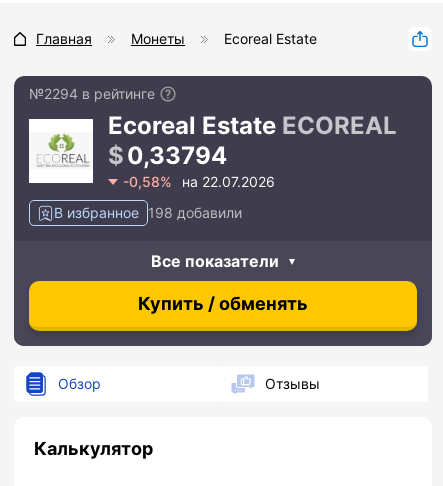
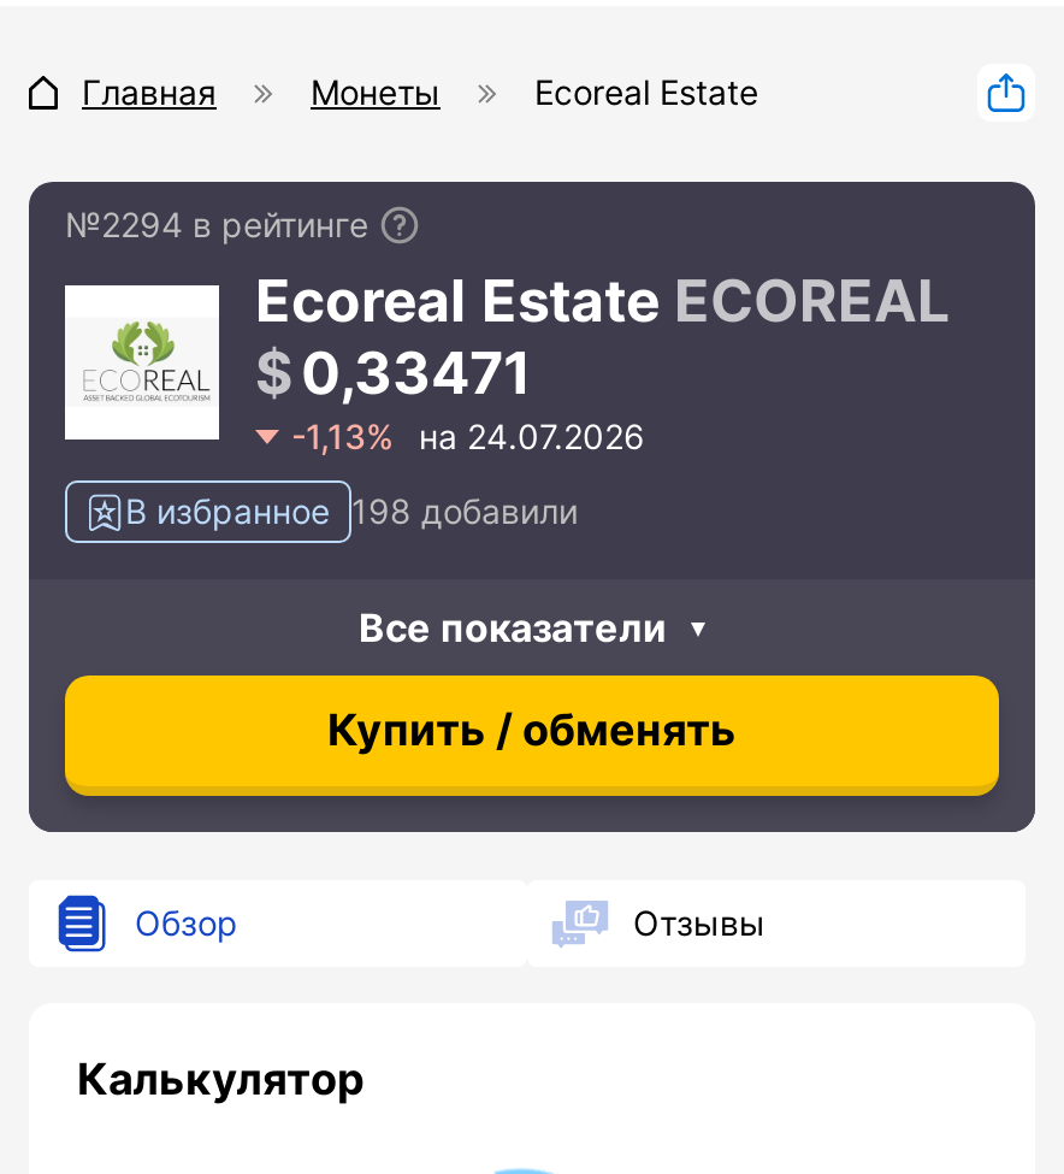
- 0,33794
+ 0,33471

- -0,58% на 22.07.2026
+ -1,13% на 24.07.2026
